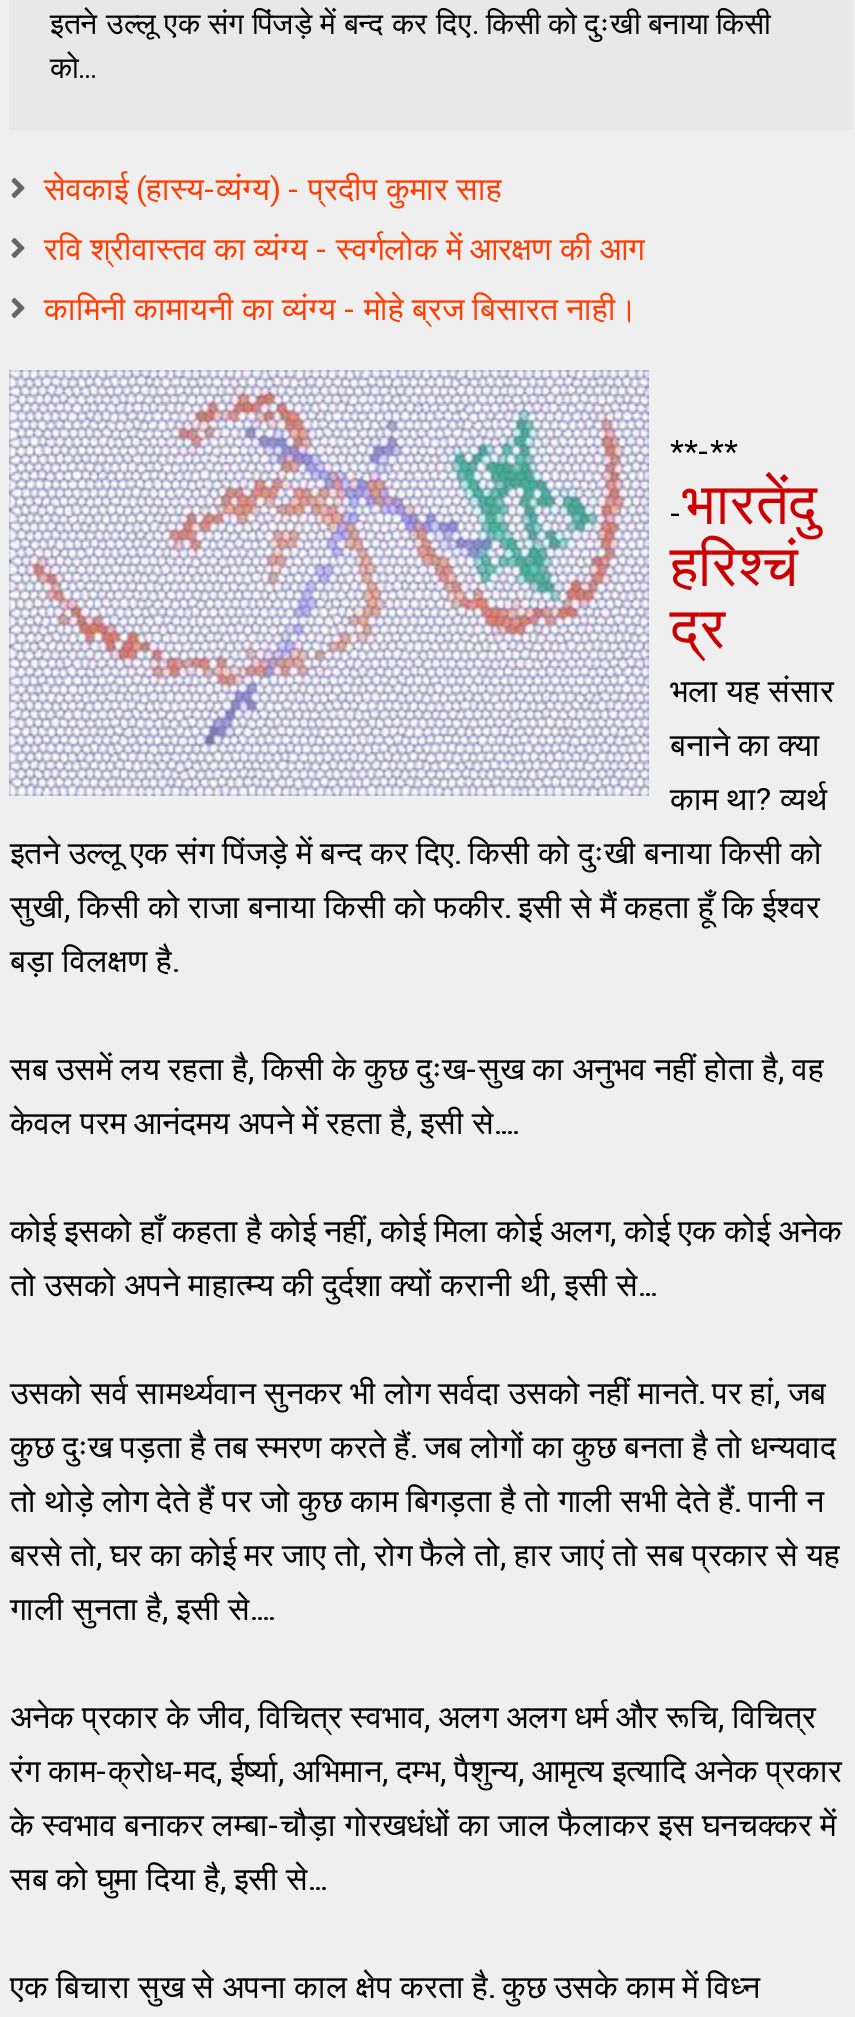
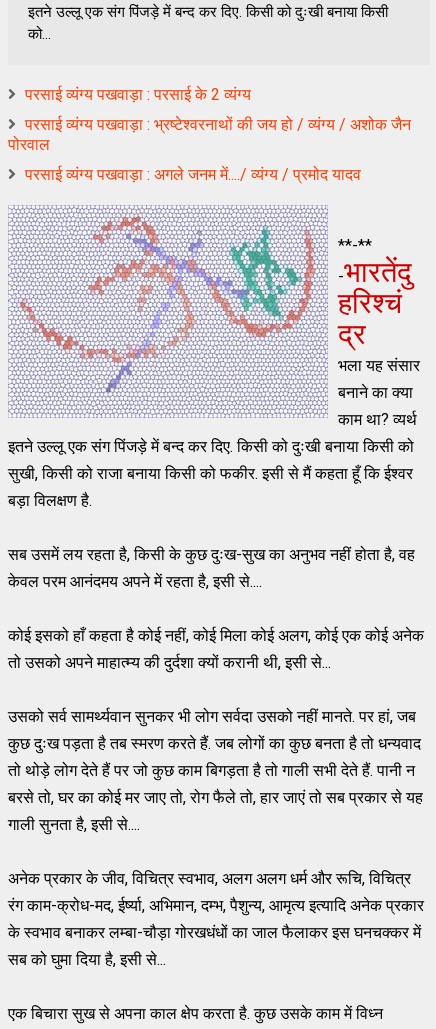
- सेवकाई (हास्य-व्यंग्य) - प्रदीप कुमार साह
+ परसाई व्यंग्य पखवाड़ा : परसाई के 2 व्यंग्य

- रवि श्रीवास्तव का व्यंग्य - स्वर्गलोक में आरक्षण की आग
+ परसाई व्यंग्य पखवाड़ा : भ्रष्टेश्वरनाथों की जय हो / व्यंग्य / अशोक जैन
+ पोरवाल

- कामिनी कामायनी का व्यंग्य - मोहे ब्रज बिसारत नाही।
+ परसाई व्यंग्य पखवाड़ा : अगले जनम में..../ व्यंग्य / प्रमोद यादव
